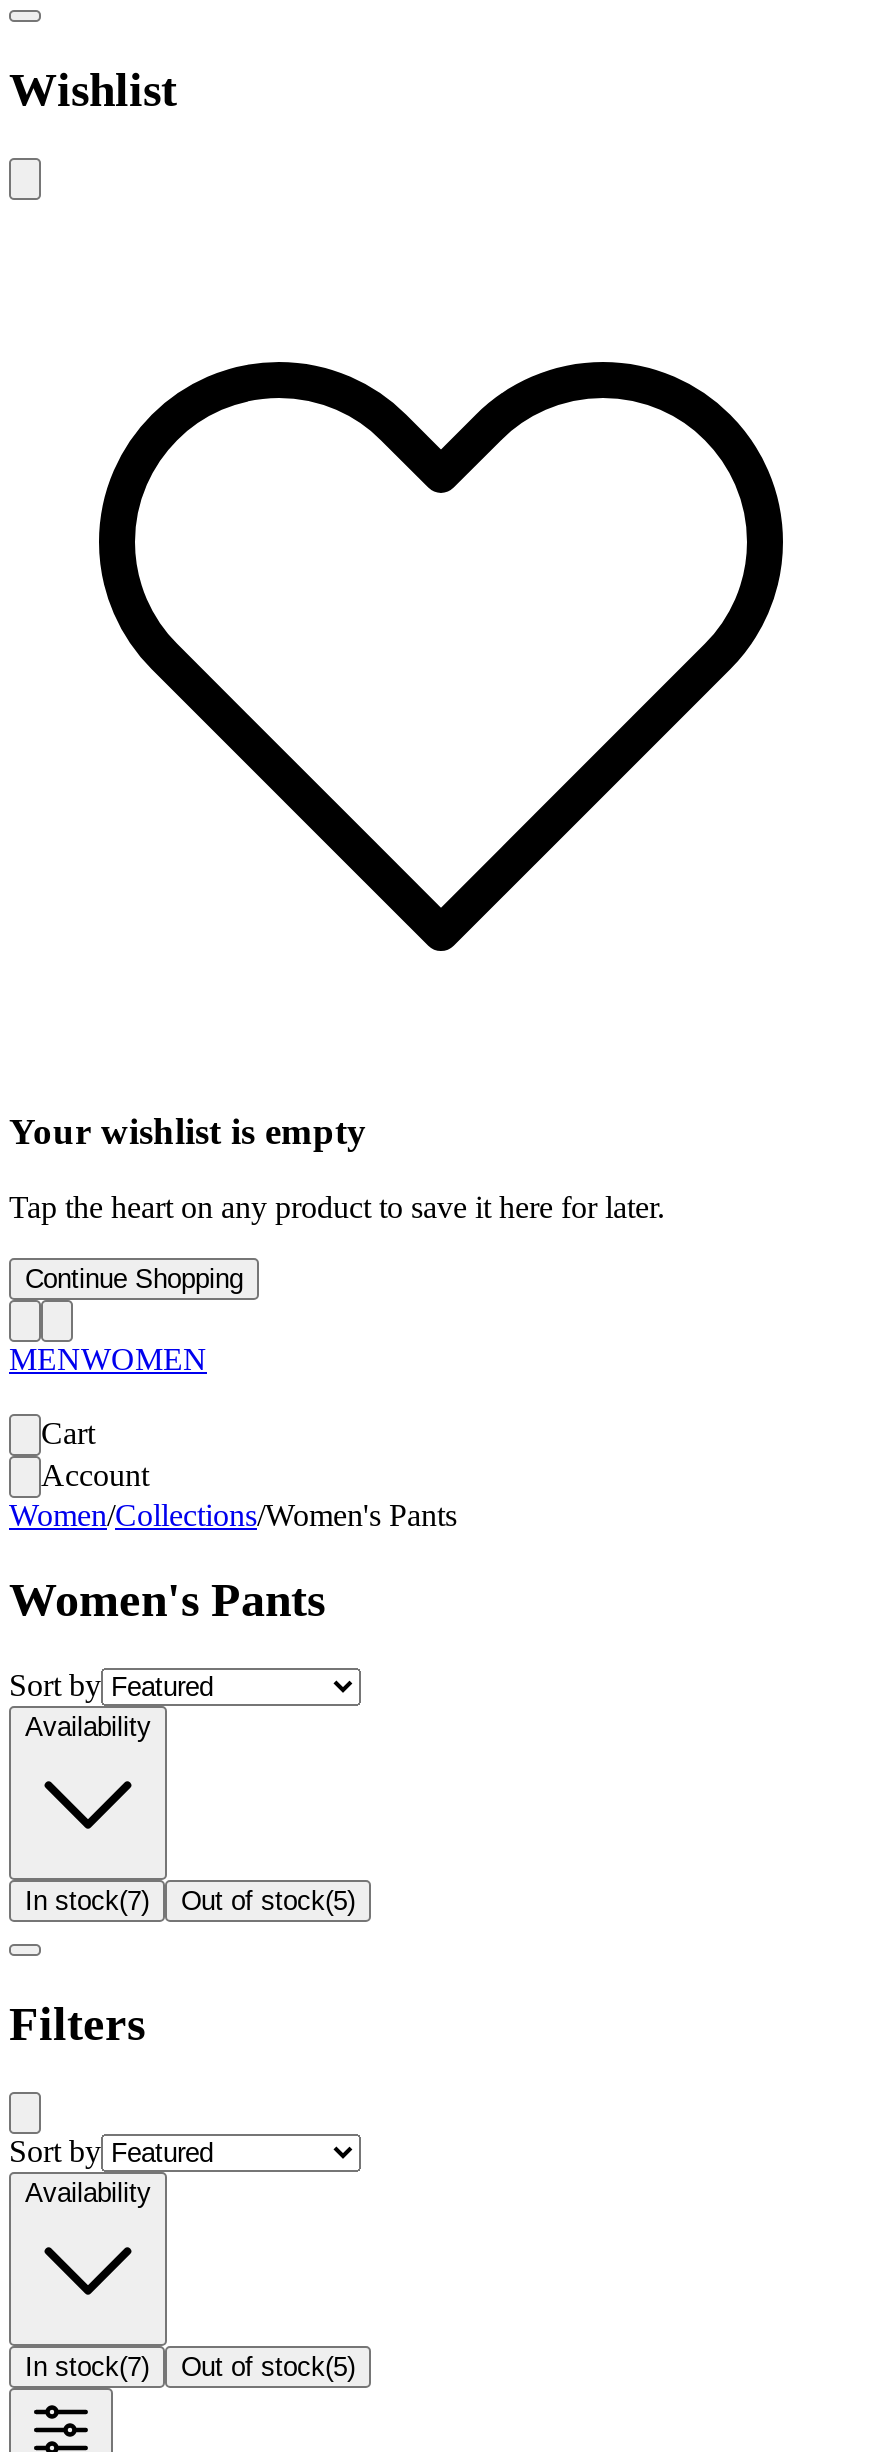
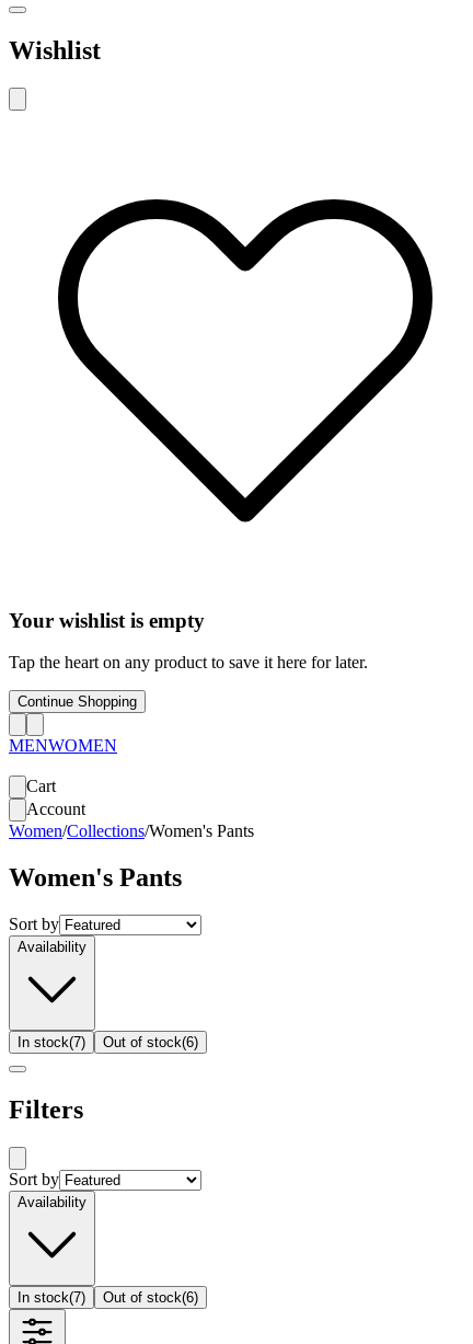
- In stock(7) Out of stock(5)
+ In stock(7) Out of stock(6)

- In stock(7) Out of stock(5)
+ In stock(7) Out of stock(6)
